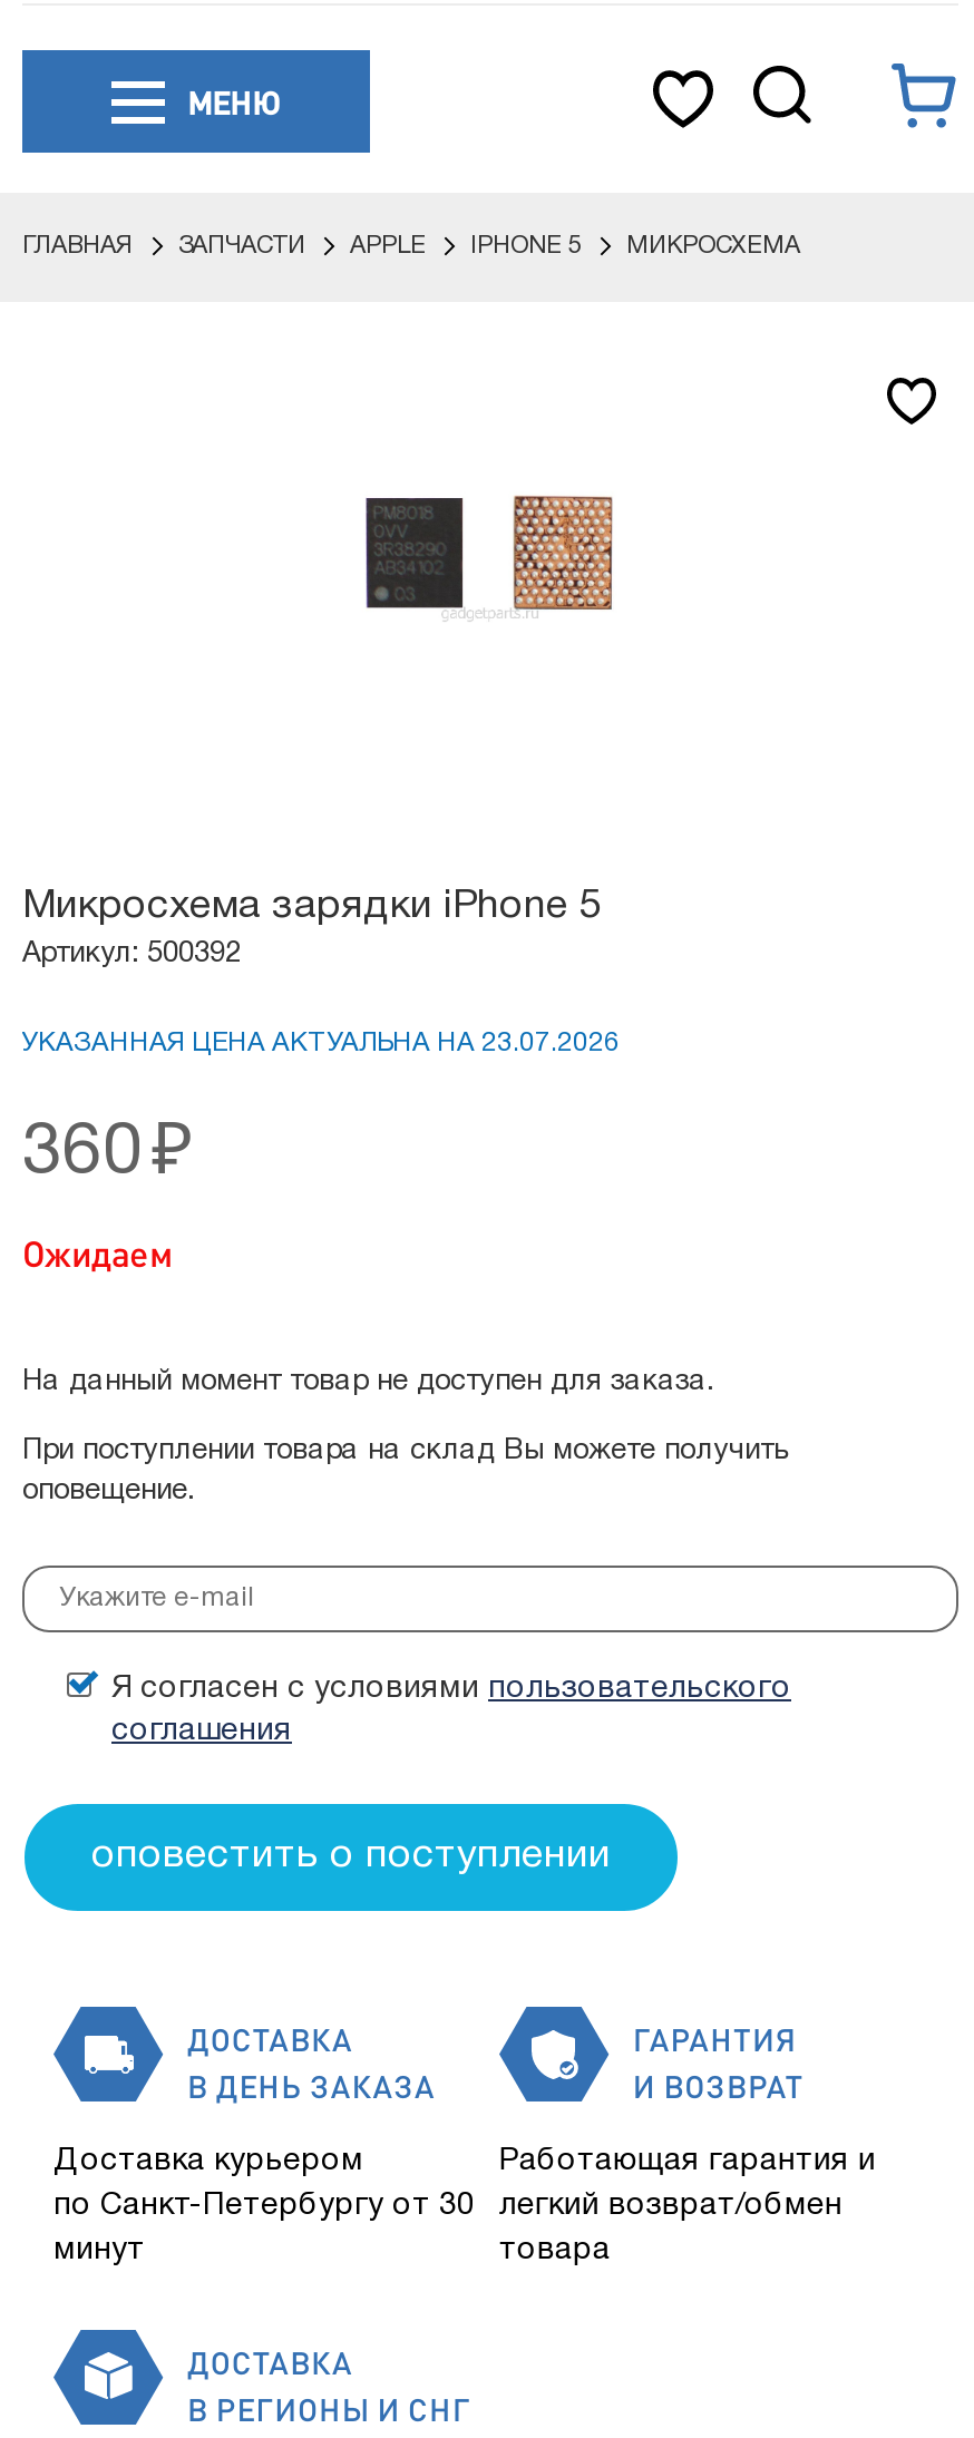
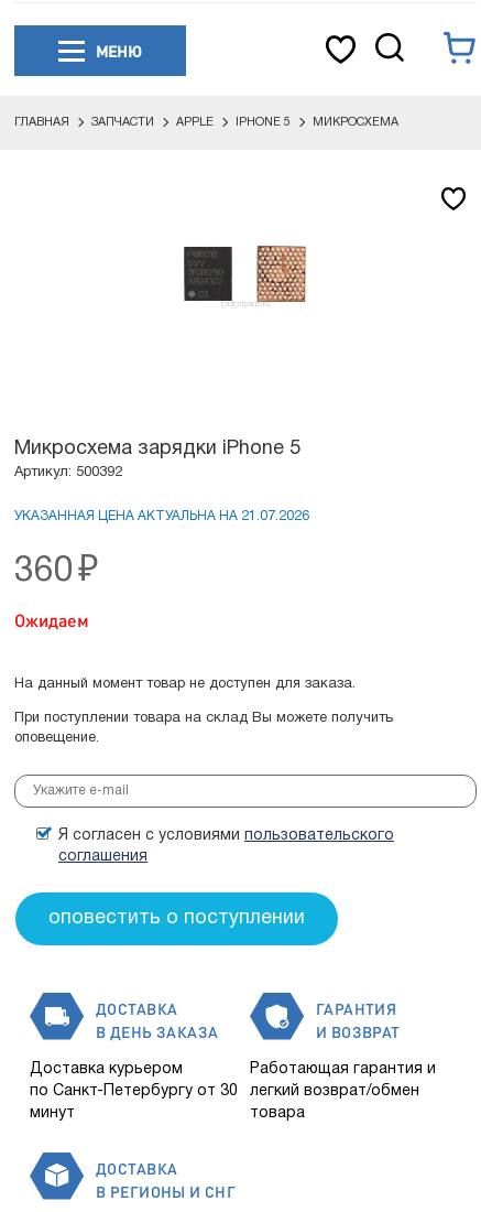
- УКАЗАННАЯ ЦЕНА АКТУАЛЬНА НА 23.07.2026
+ УКАЗАННАЯ ЦЕНА АКТУАЛЬНА НА 21.07.2026
